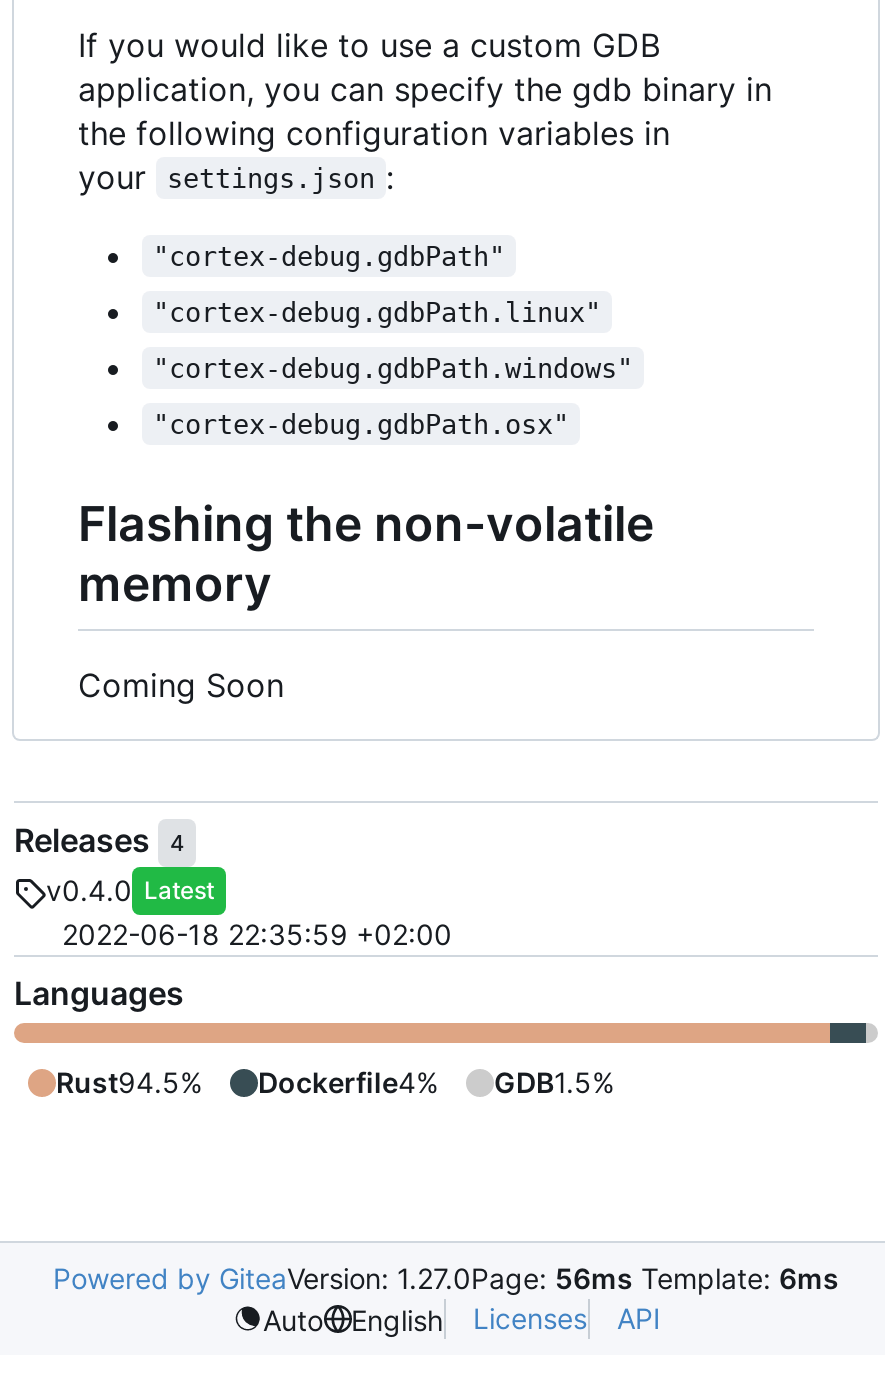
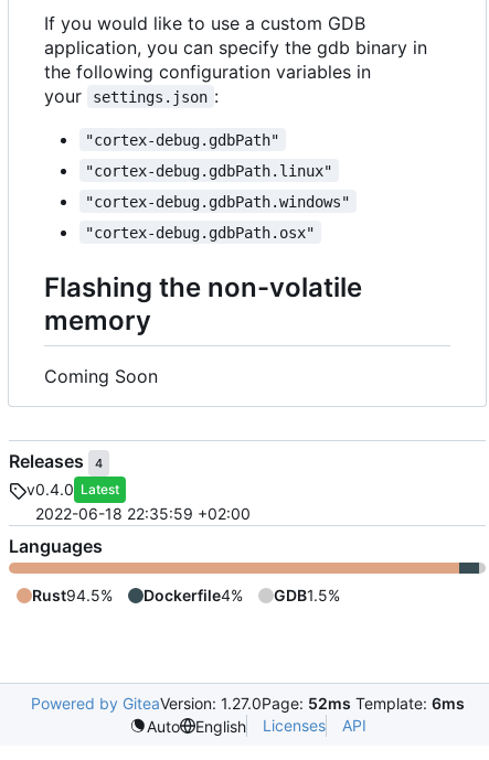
- Powered by GiteaVersion: 1.27.0Page: 56ms Template: 6ms
+ Powered by GiteaVersion: 1.27.0Page: 52ms Template: 6ms
